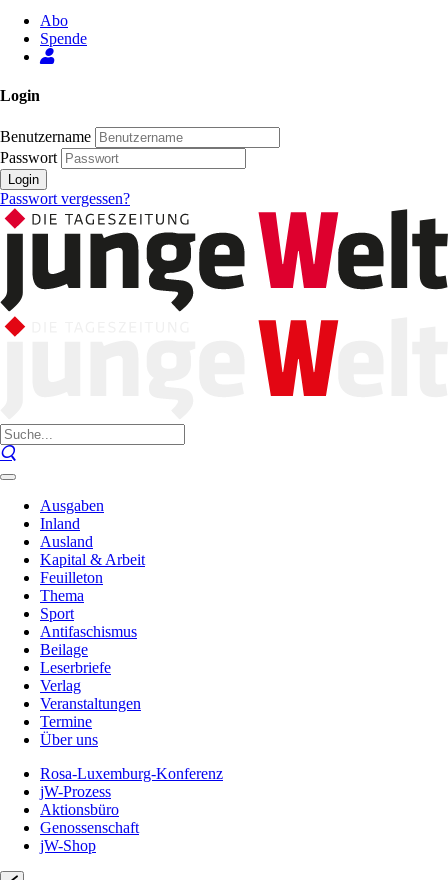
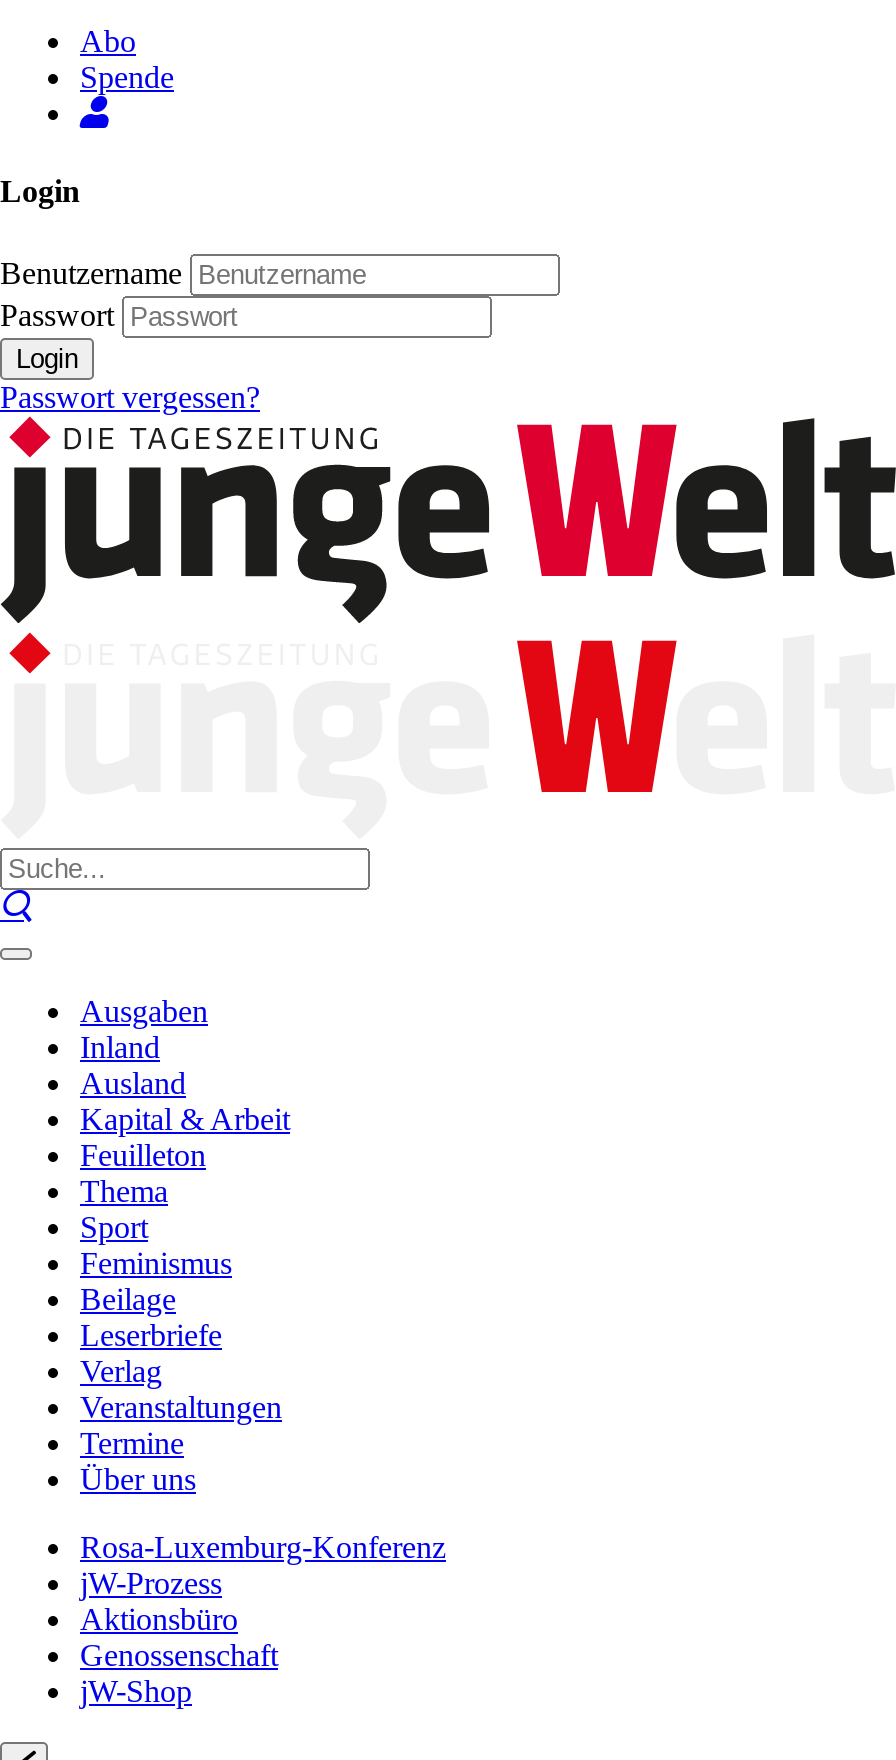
- Antifaschismus
+ Feminismus
